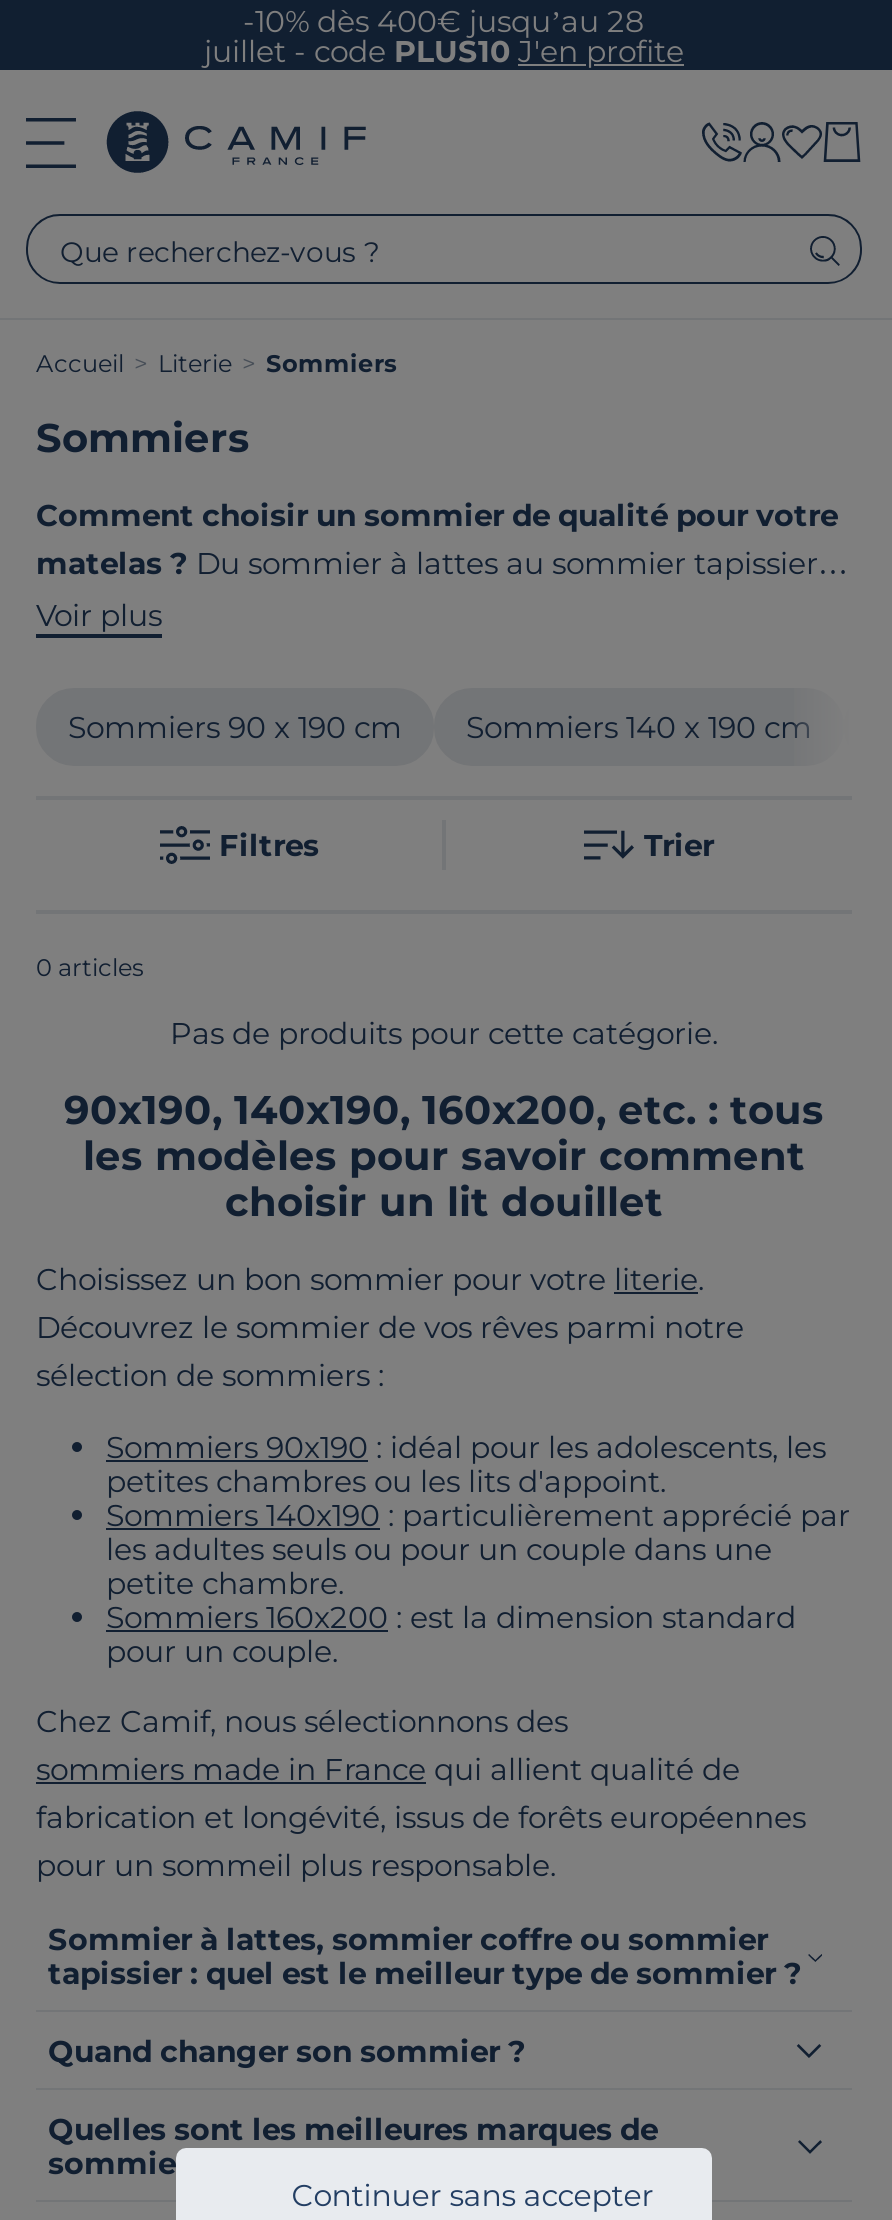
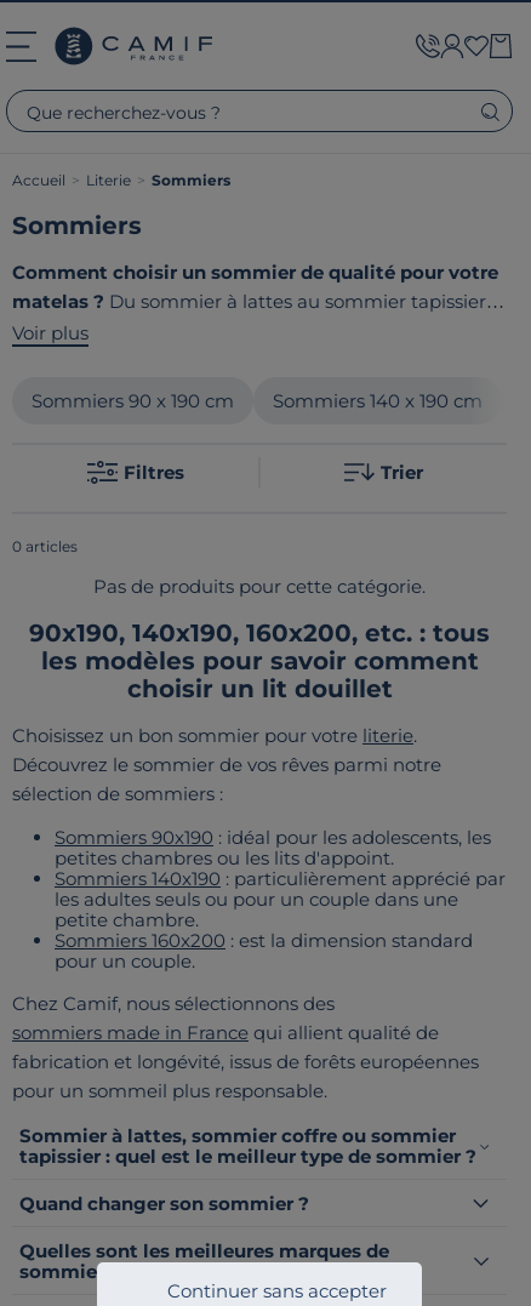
- -10% dès 400€ jusqu’au 28
- juillet - codePLUS10 J'en profite
